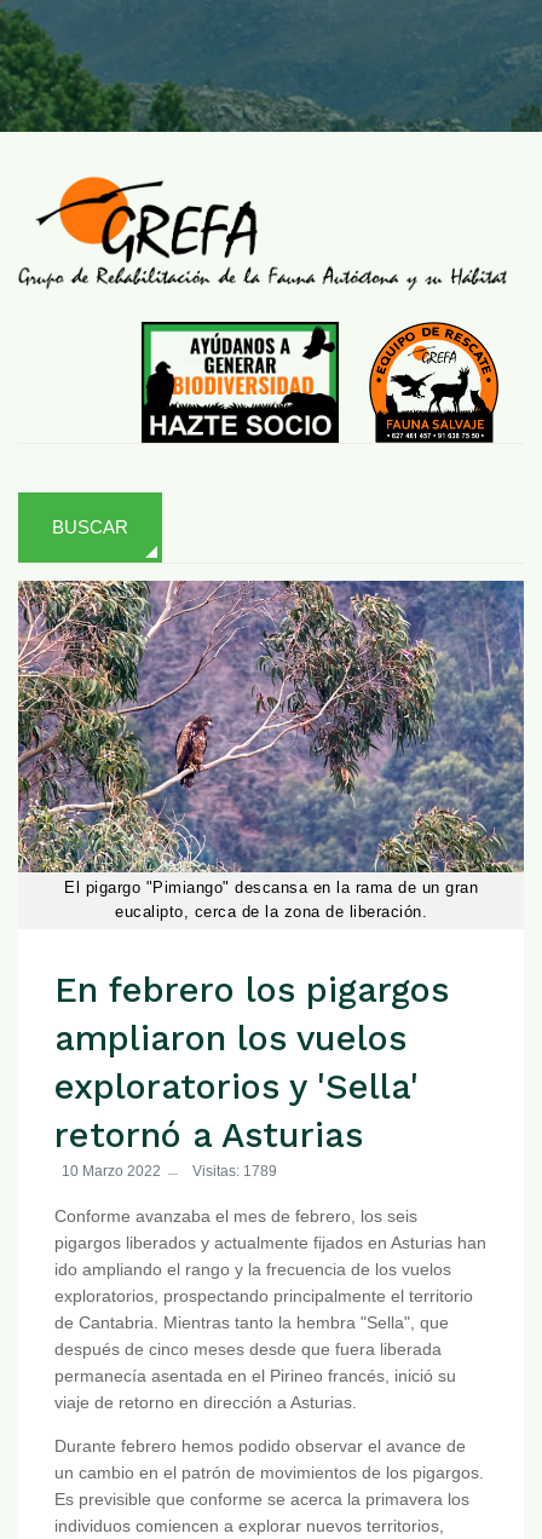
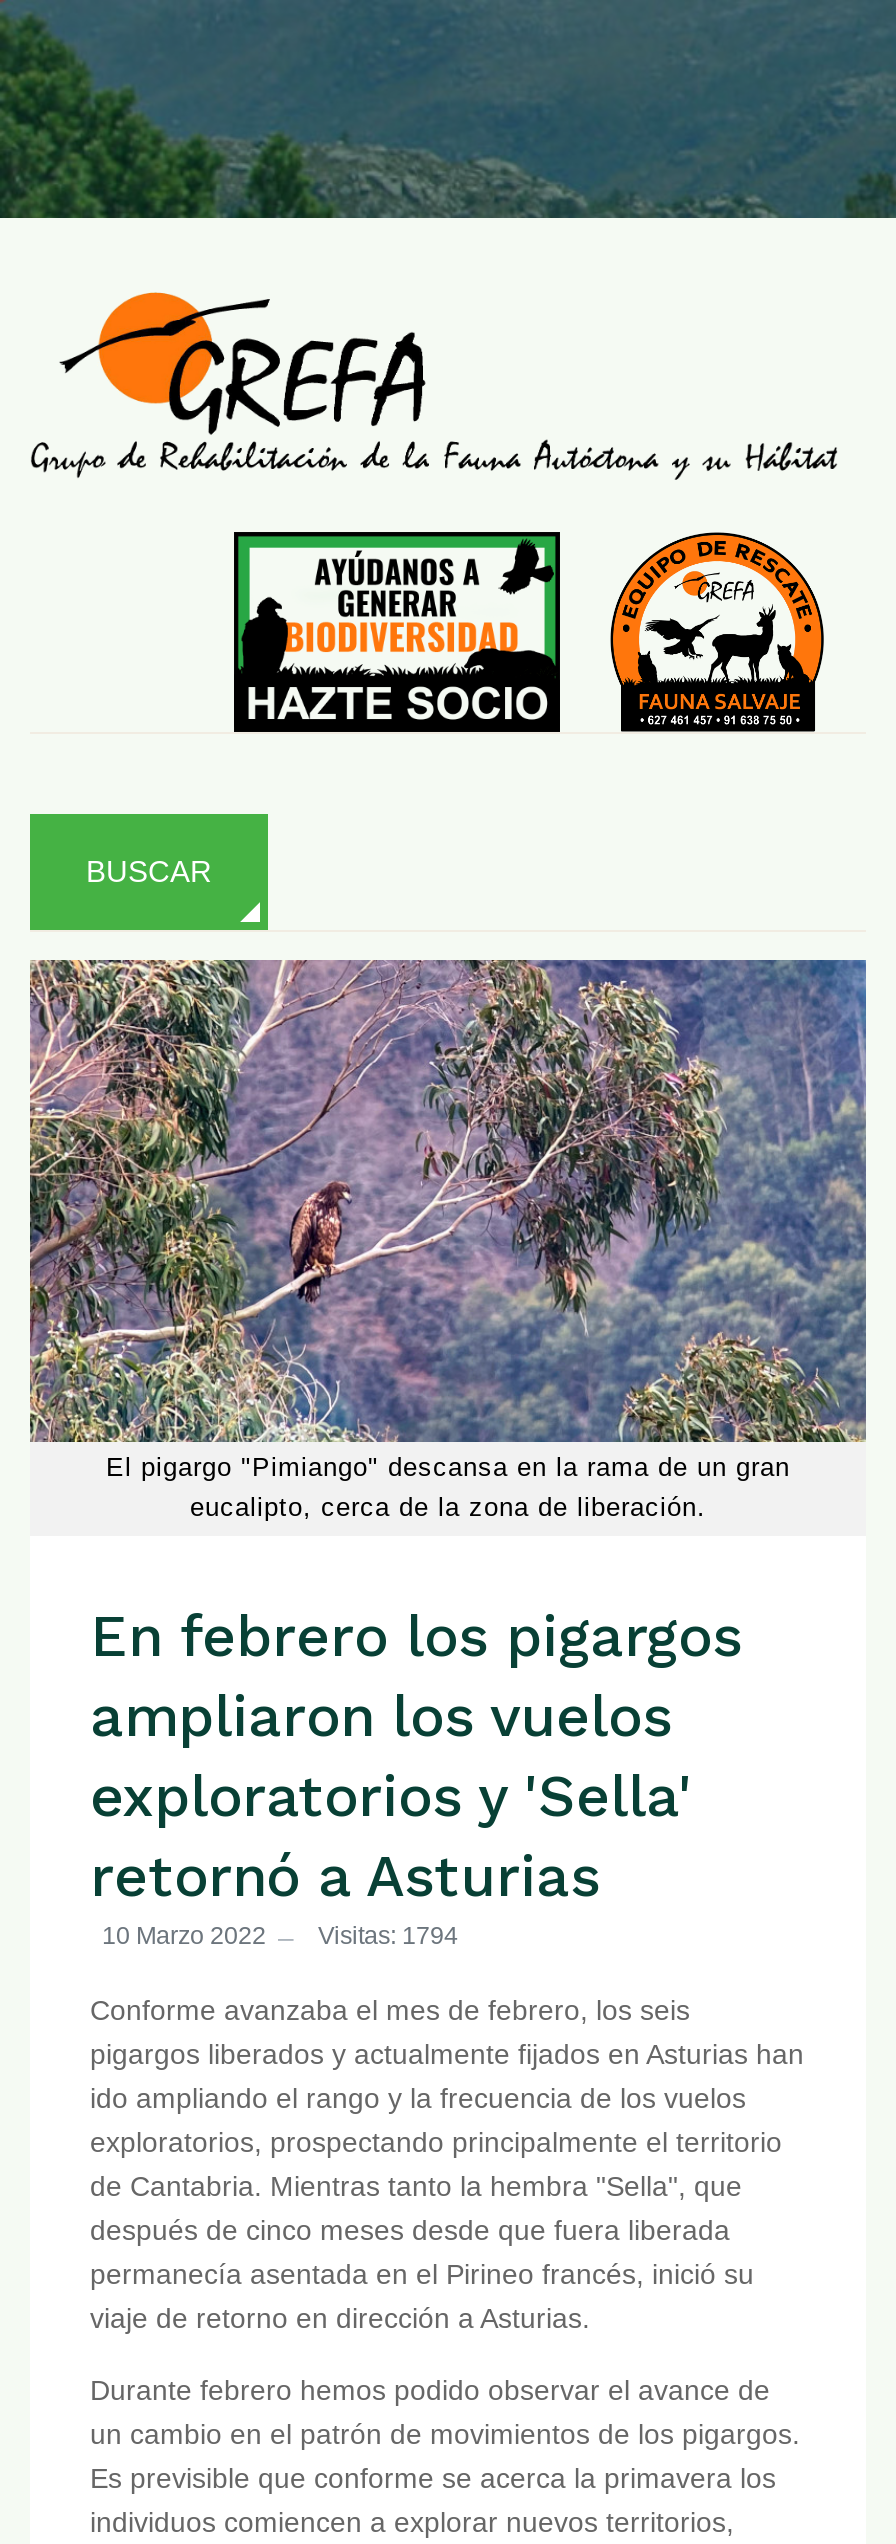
- 10 Marzo 2022 Visitas: 1789
+ 10 Marzo 2022 Visitas: 1794
